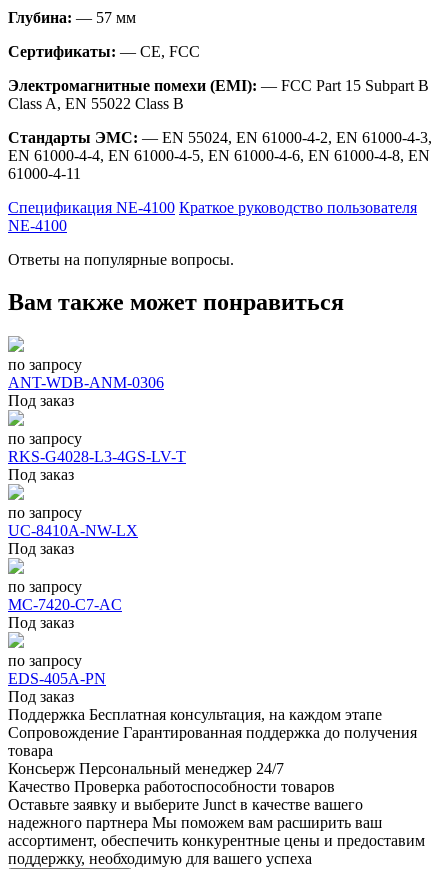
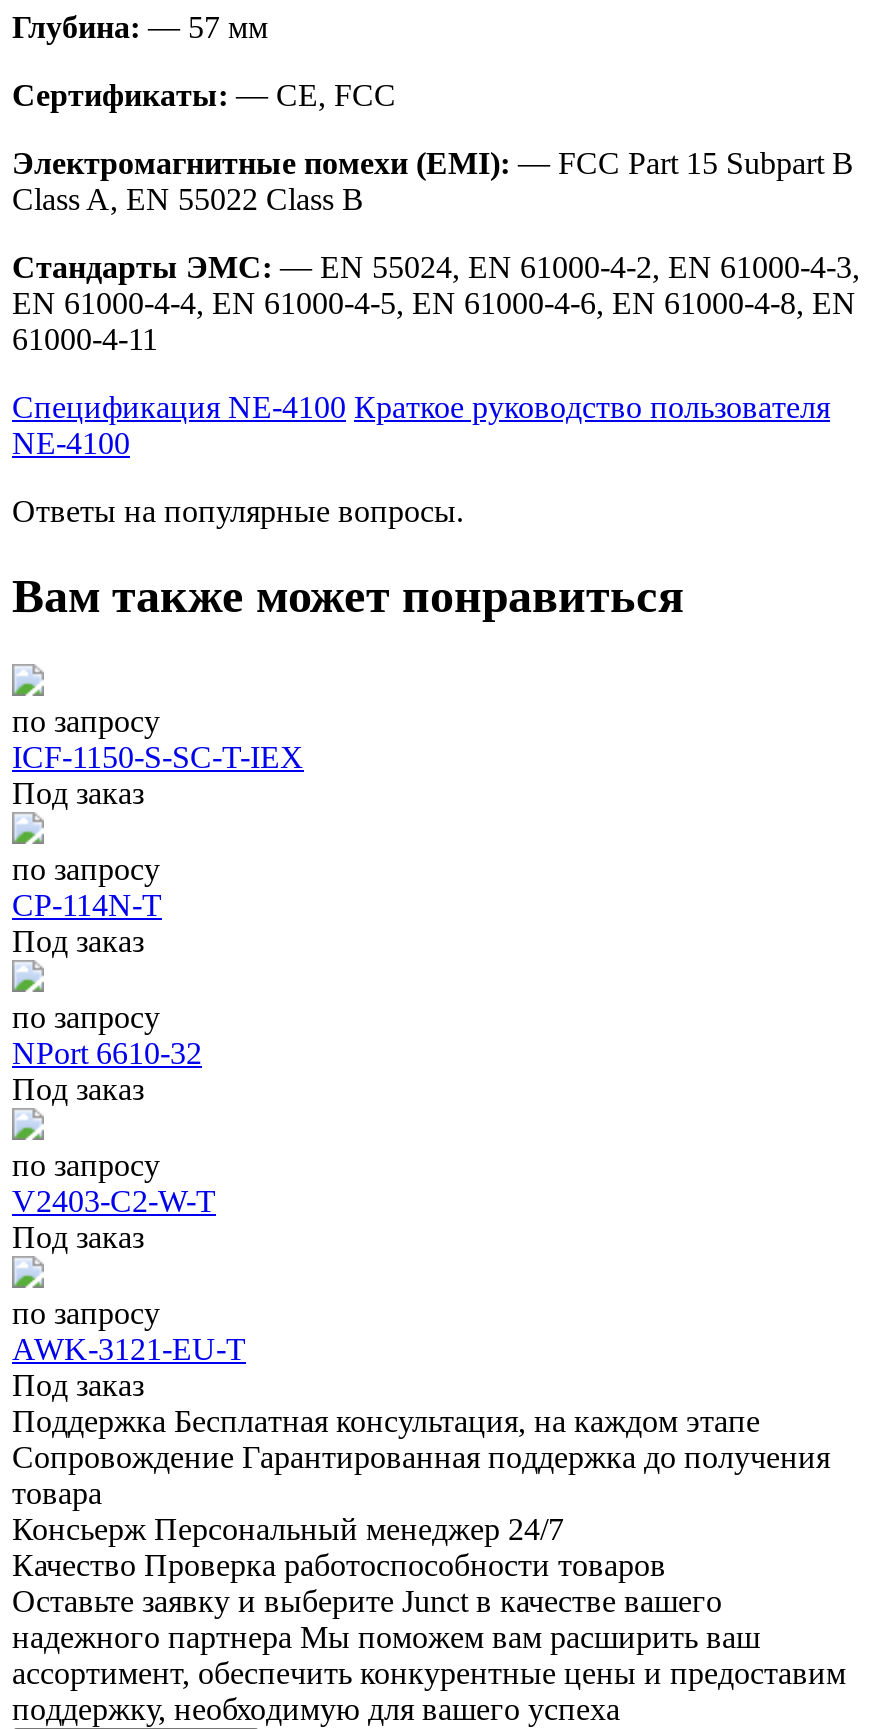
- ANT-WDB-ANM-0306
+ ICF-1150-S-SC-T-IEX

- RKS-G4028-L3-4GS-LV-T
+ CP-114N-T

- UC-8410A-NW-LX
+ NPort 6610-32

- MC-7420-C7-AC
+ V2403-C2-W-T

- EDS-405A-PN
+ AWK-3121-EU-T
